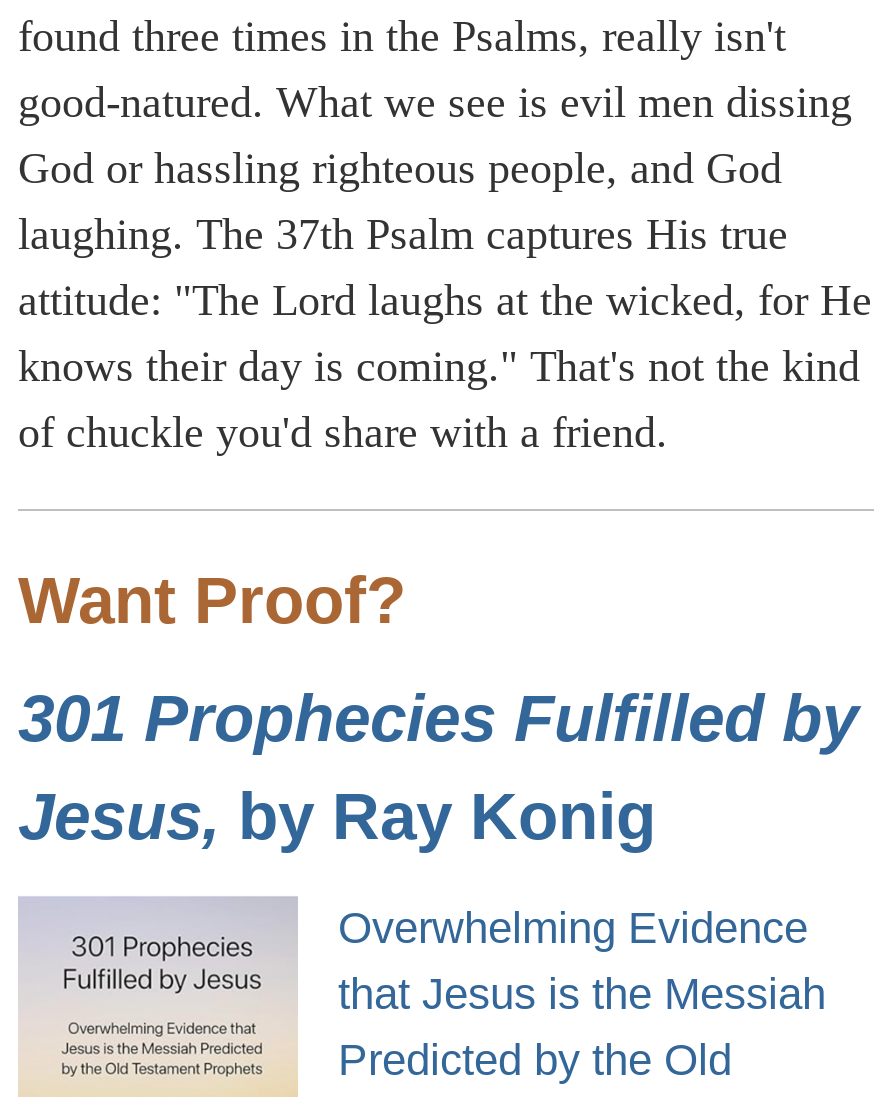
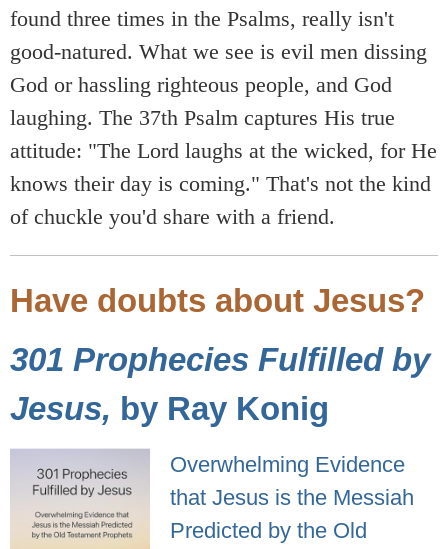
- Want Proof?
+ Have doubts about Jesus?
